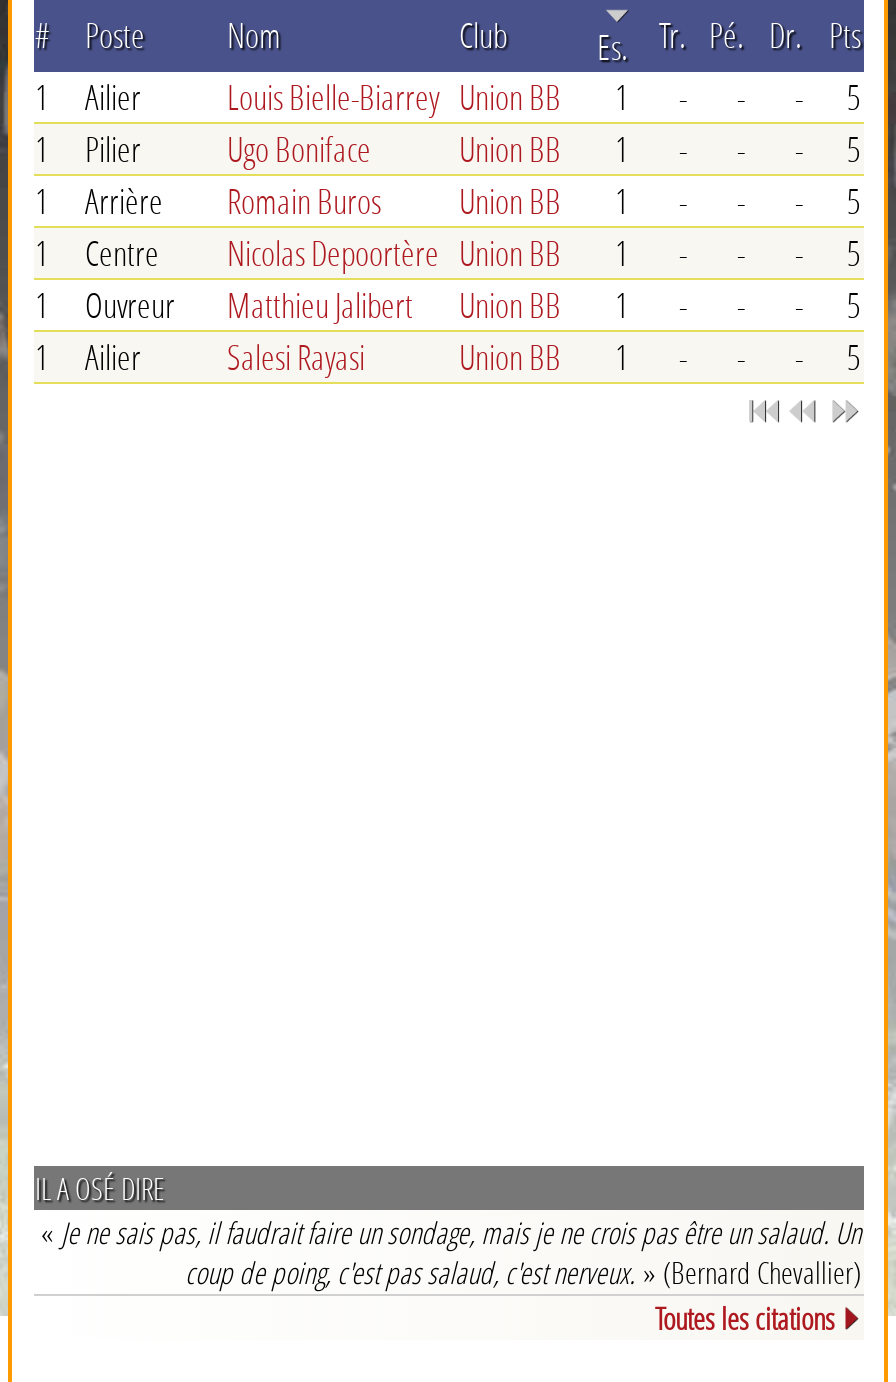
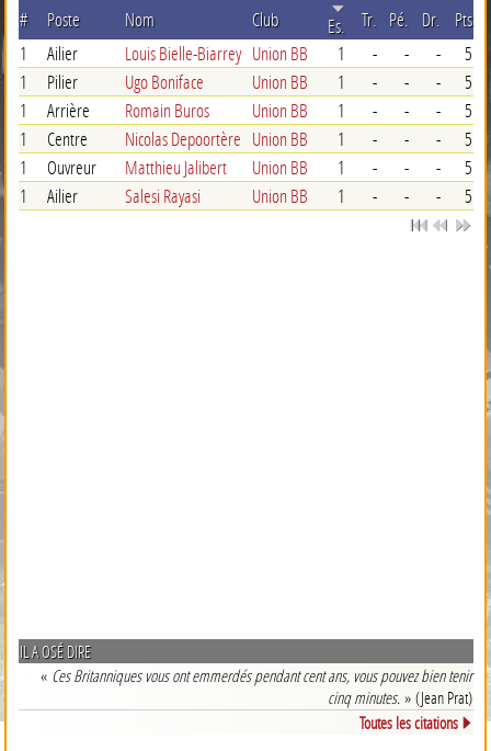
- «Je ne sais pas, il faudrait faire un sondage, mais je ne crois pas être un salaud. Un
- coup de poing, c'est pas salaud, c'est nerveux.» (Bernard Chevallier)
+ «Ces Britanniques vous ont emmerdés pendant cent ans, vous pouvez bien tenir
+ cinq minutes.» (Jean Prat)
